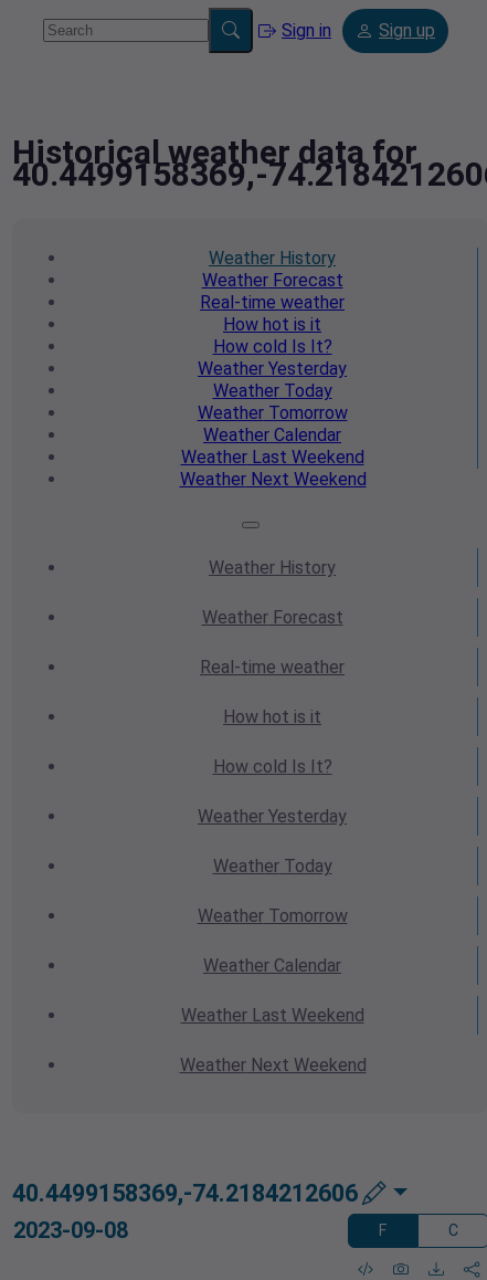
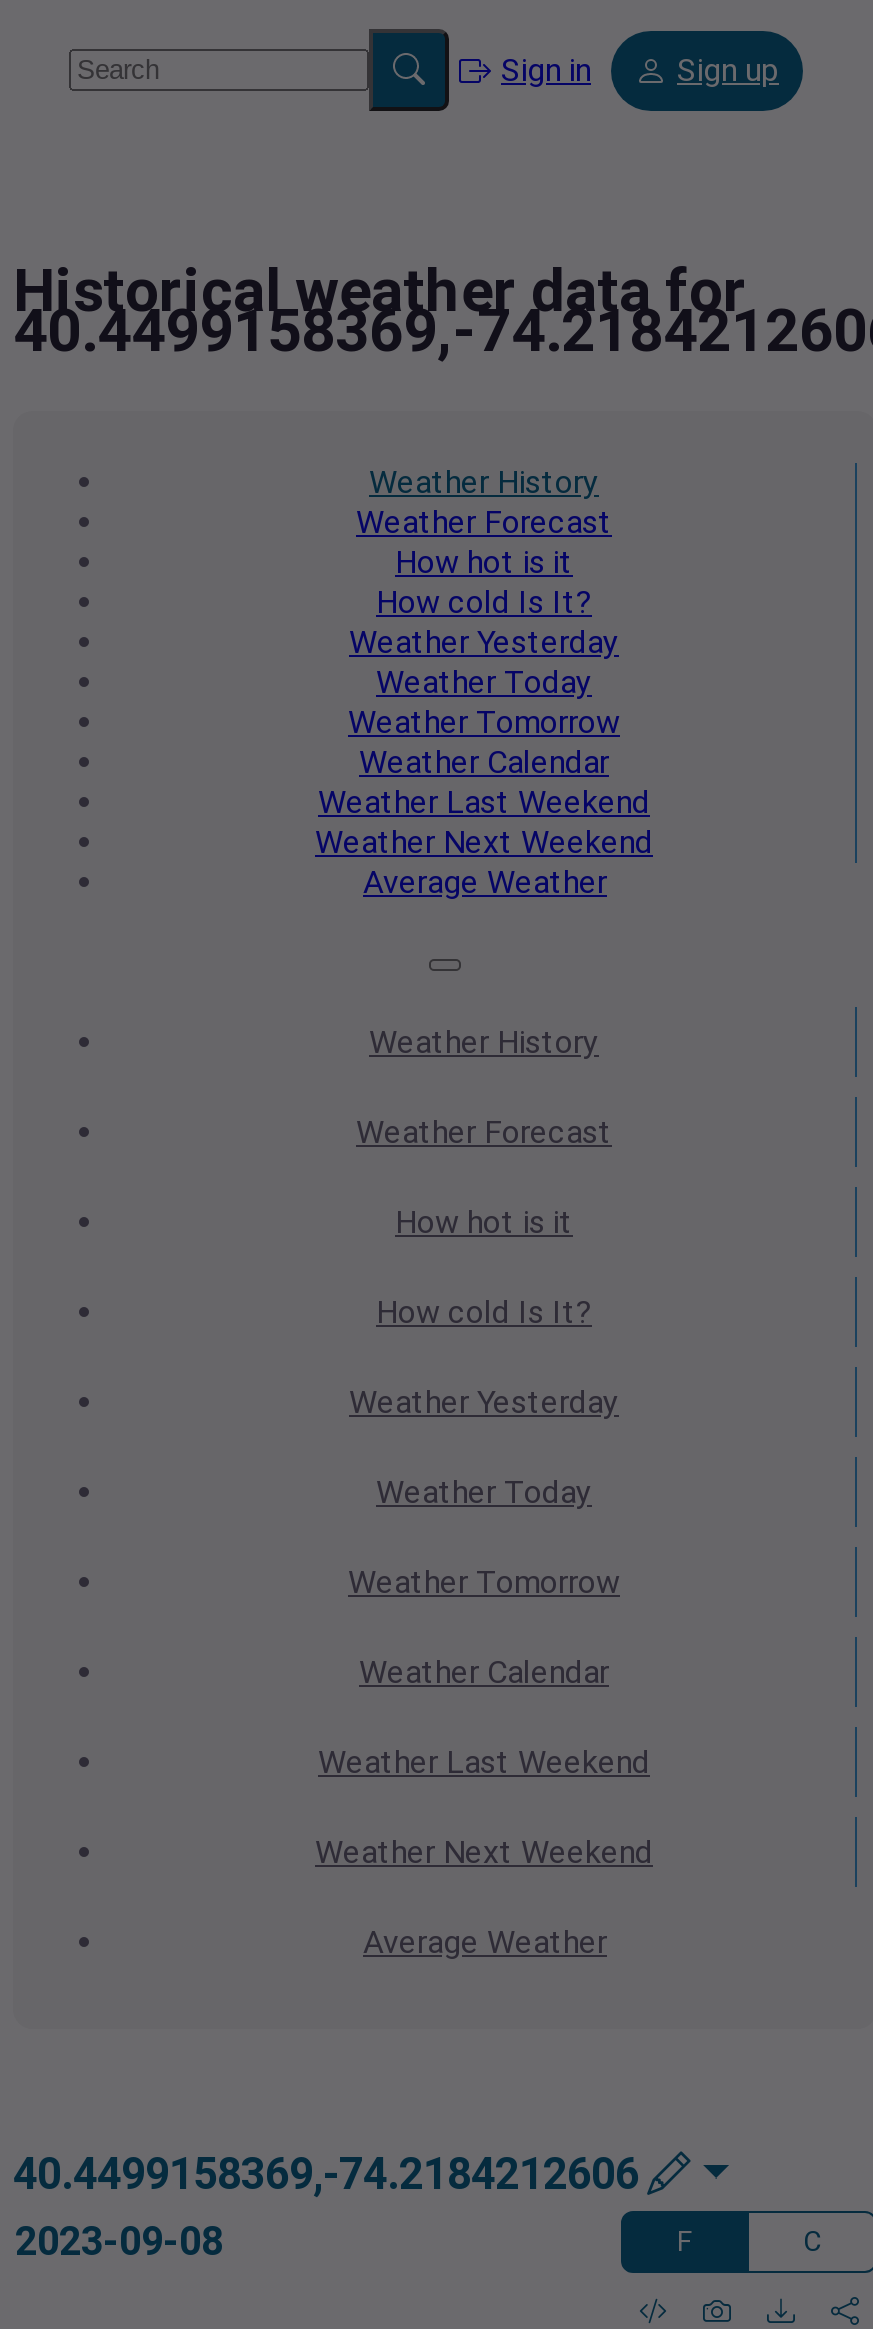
- Real-time weather

moved up: How hot is it | How cold Is It? | Weather Yesterday | Weather Today | Weather Tomorrow | Weather Calendar | Weather Last Weekend | Weather Next Weekend

+ Average Weather

- Real-time weather

moved up: How hot is it | How cold Is It? | Weather Yesterday | Weather Today | Weather Tomorrow | Weather Calendar | Weather Last Weekend | Weather Next Weekend

+ Average Weather
